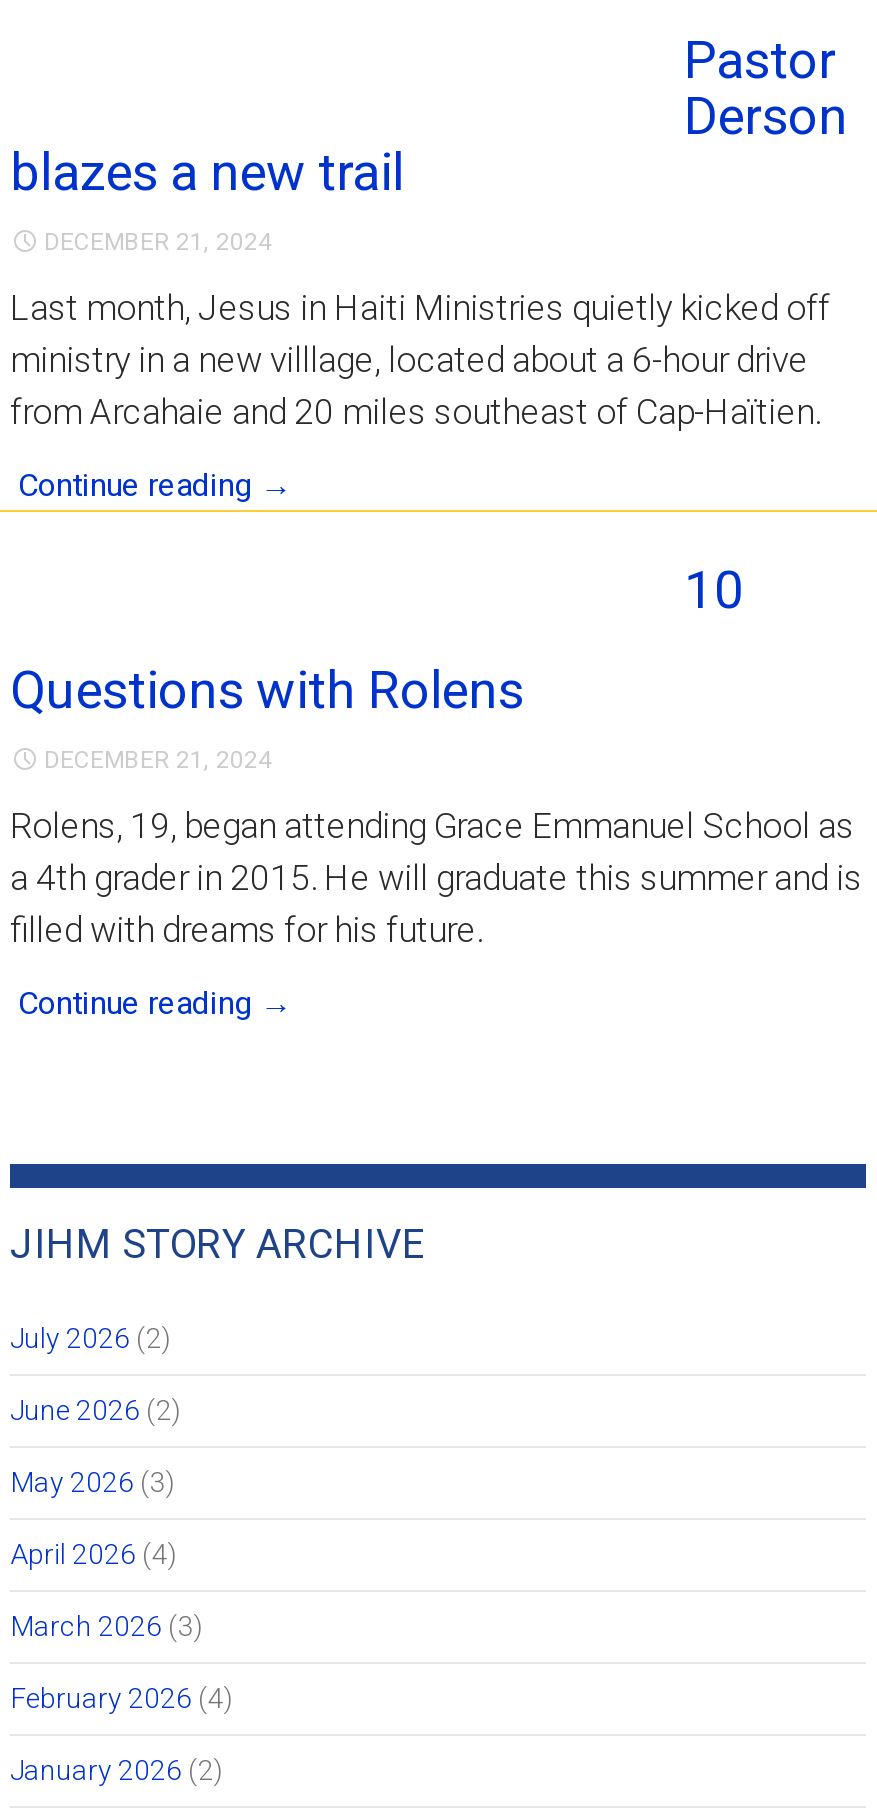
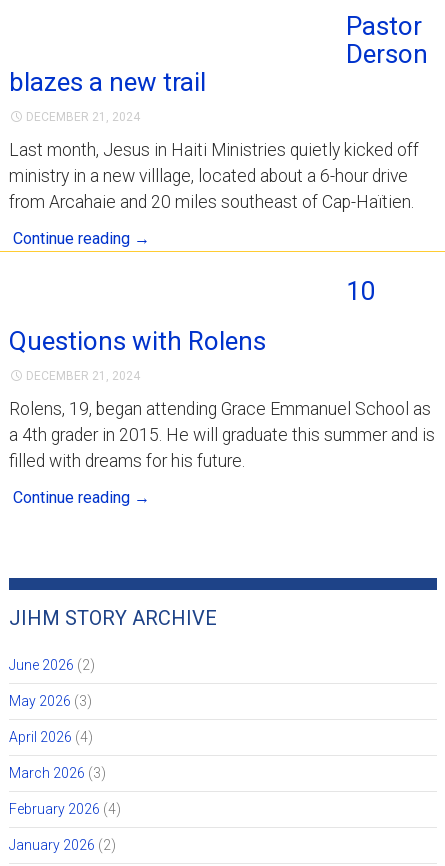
- July 2026 (2)
